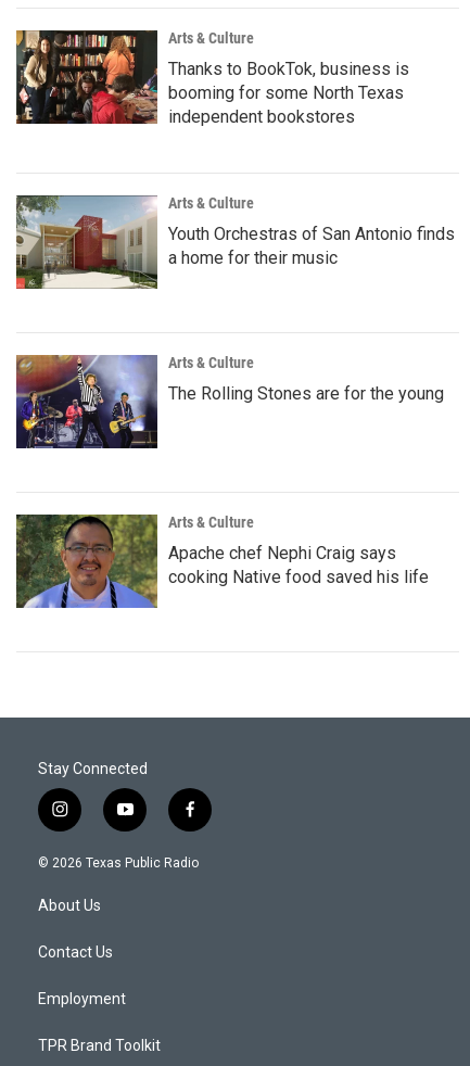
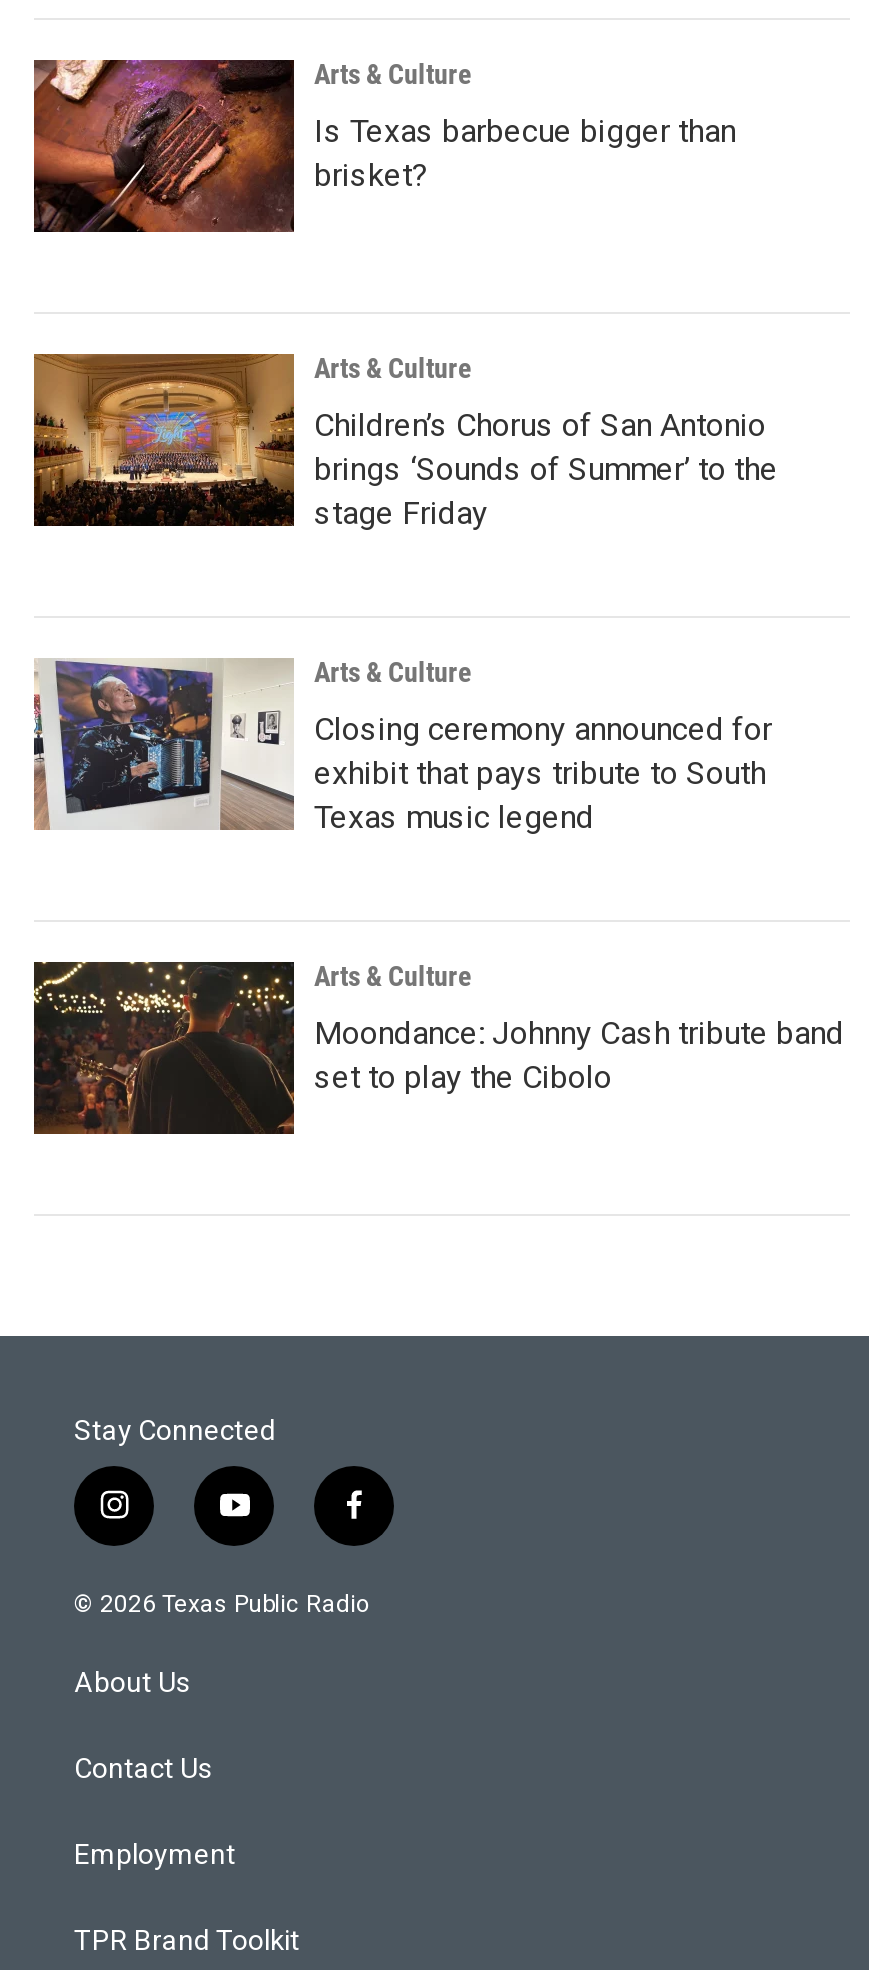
- [image]
- Thanks to BookTok, business is
- booming for some North Texas
- independent bookstores
+ [image]
+ Is Texas barbecue bigger than
+ brisket?

- [image]
- Youth Orchestras of San Antonio finds
- a home for their music
+ [image]
+ Children’s Chorus of San Antonio
+ brings ‘Sounds of Summer’ to the
+ stage Friday

- [image]
- The Rolling Stones are for the young
+ [image]
+ Closing ceremony announced for
+ exhibit that pays tribute to South
+ Texas music legend

- [image]
- Apache chef Nephi Craig says
- cooking Native food saved his life
+ [image]
+ Moondance: Johnny Cash tribute band
+ set to play the Cibolo
